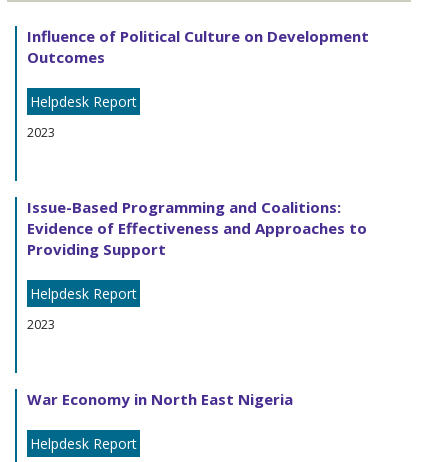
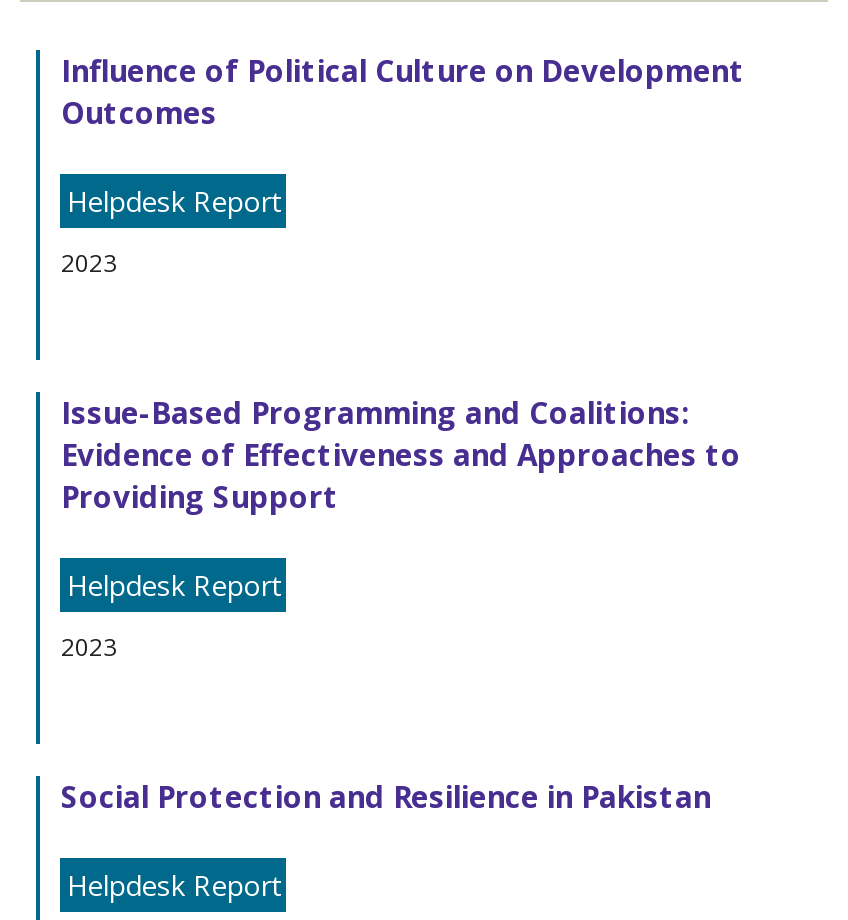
- War Economy in North East Nigeria
+ Social Protection and Resilience in Pakistan
